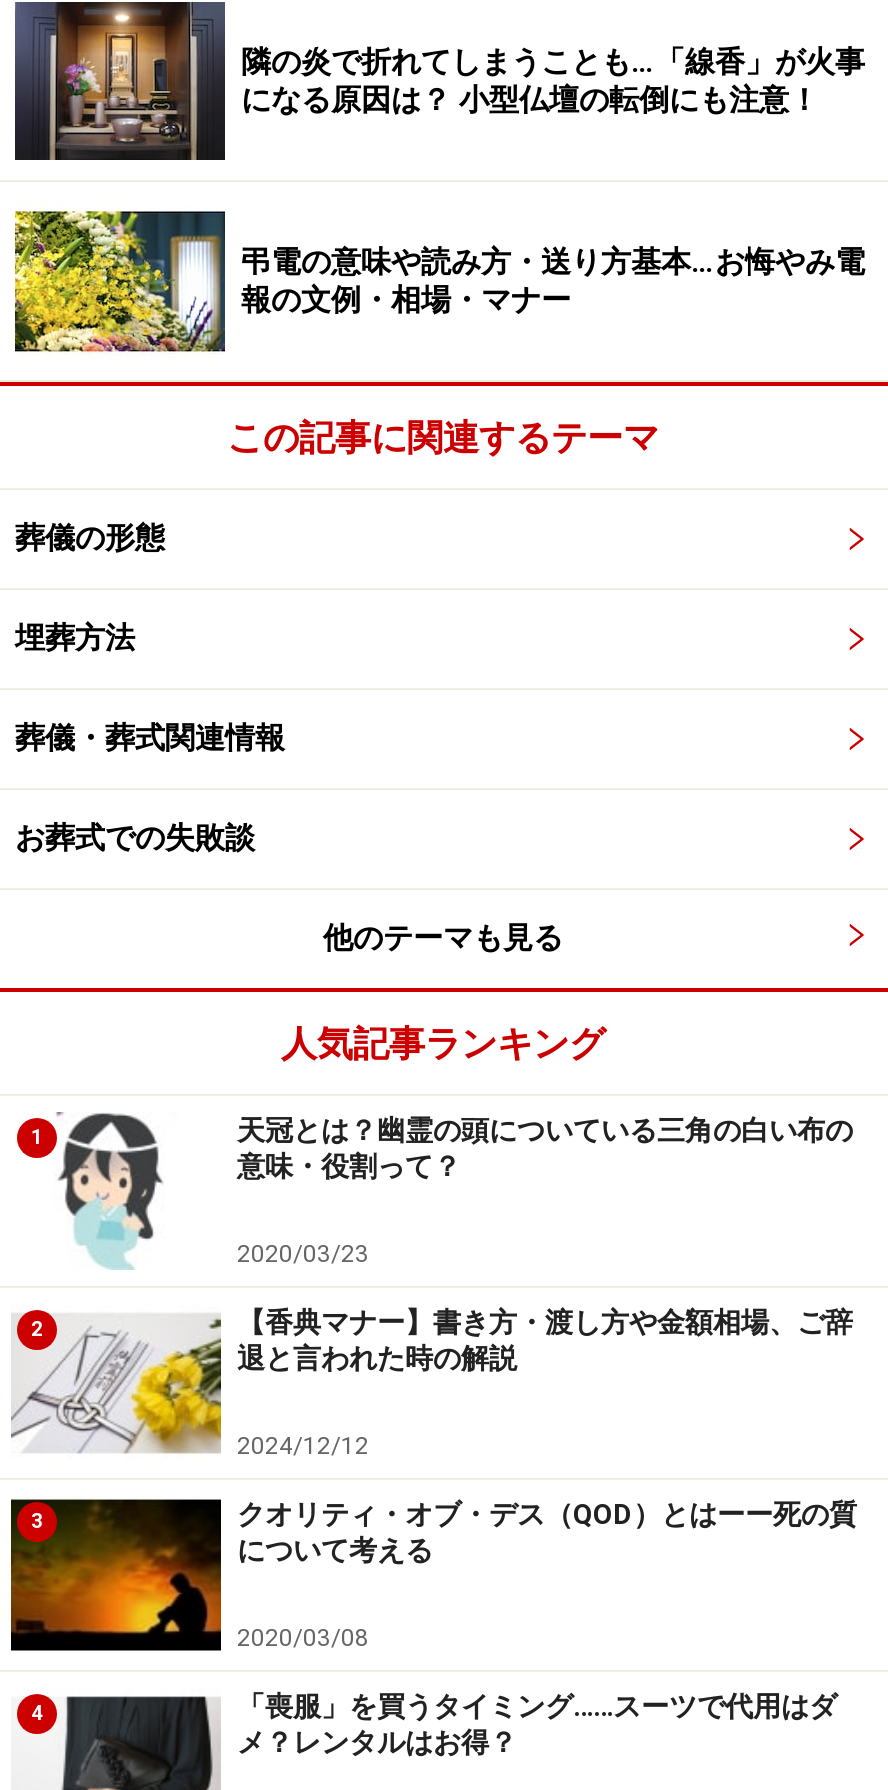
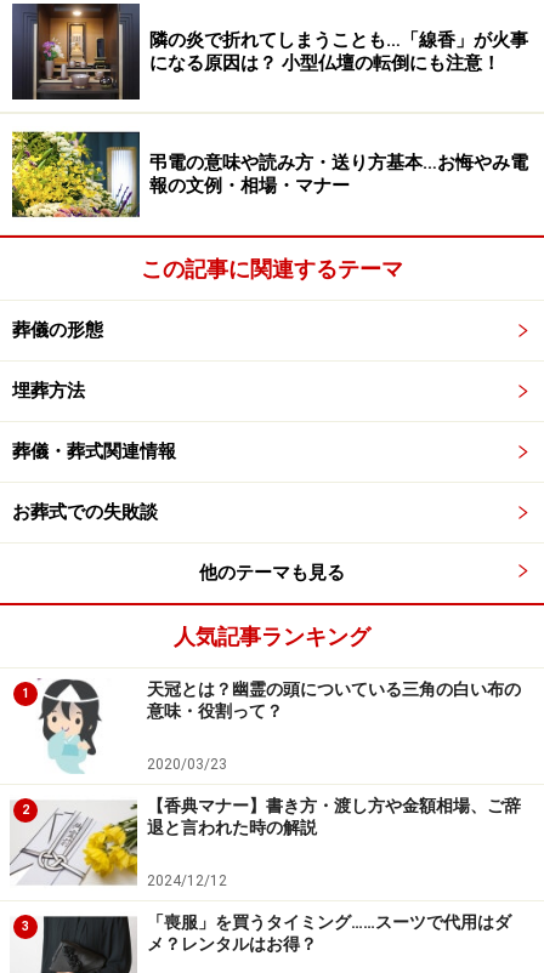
- [image]
- クオリティ・オブ・デス（QOD）とはーー死の質
- について考える
- 2020/03/08
- 4
